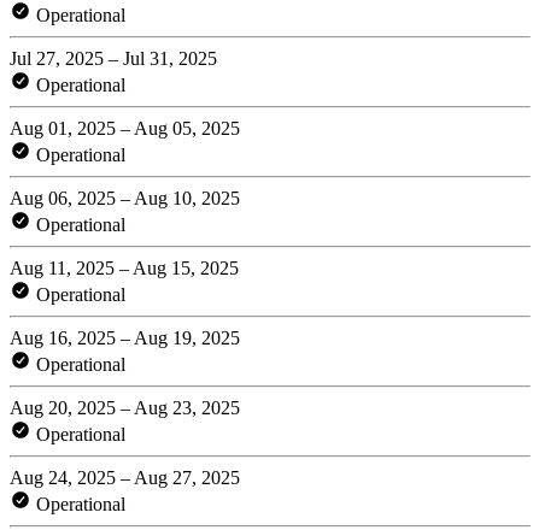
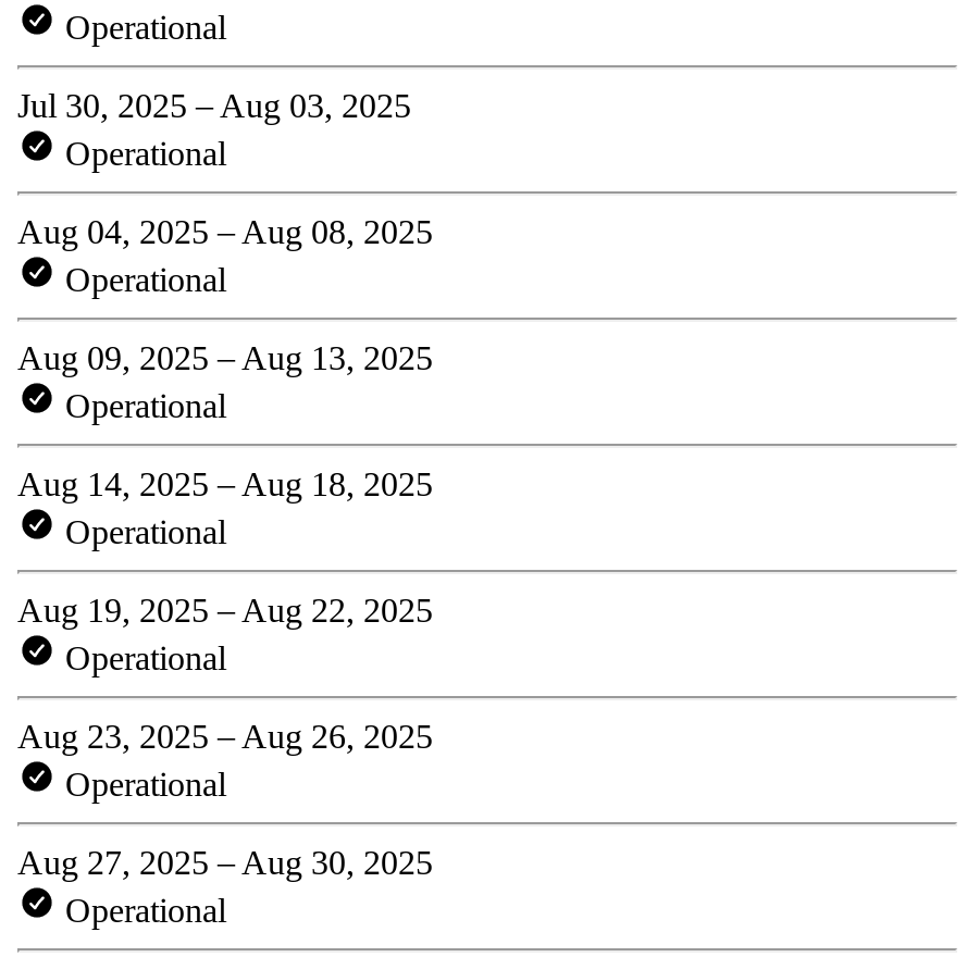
- Jul 27, 2025 – Jul 31, 2025
+ Jul 30, 2025 – Aug 03, 2025

- Aug 01, 2025 – Aug 05, 2025
+ Aug 04, 2025 – Aug 08, 2025

- Aug 06, 2025 – Aug 10, 2025
+ Aug 09, 2025 – Aug 13, 2025

- Aug 11, 2025 – Aug 15, 2025
+ Aug 14, 2025 – Aug 18, 2025

- Aug 16, 2025 – Aug 19, 2025
+ Aug 19, 2025 – Aug 22, 2025

- Aug 20, 2025 – Aug 23, 2025
+ Aug 23, 2025 – Aug 26, 2025

- Aug 24, 2025 – Aug 27, 2025
+ Aug 27, 2025 – Aug 30, 2025
